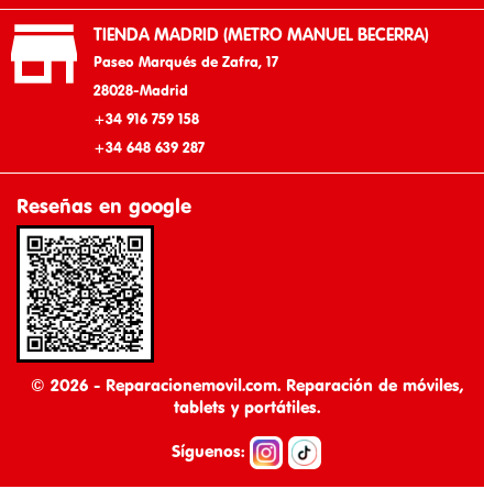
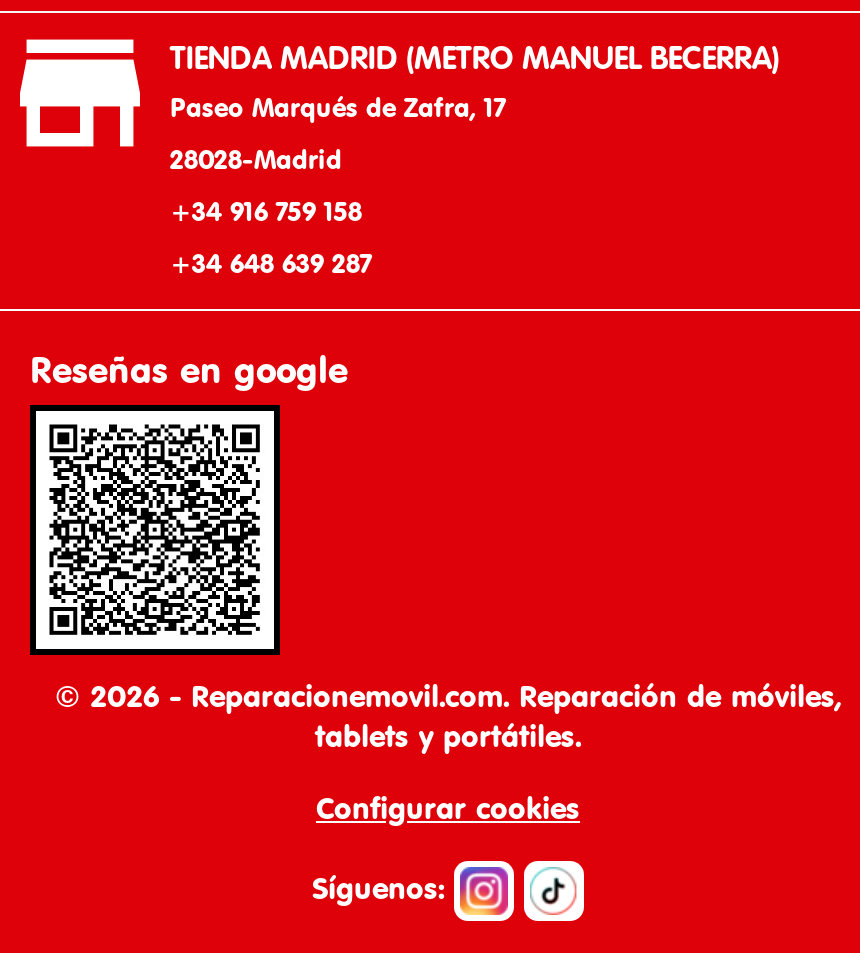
+ Configurar cookies
